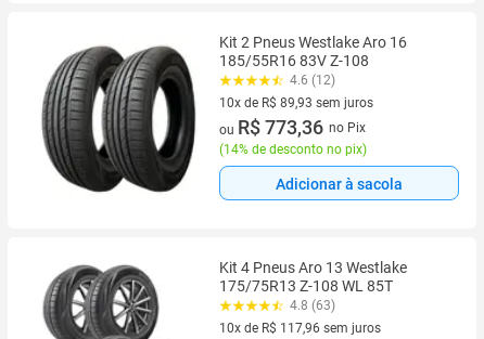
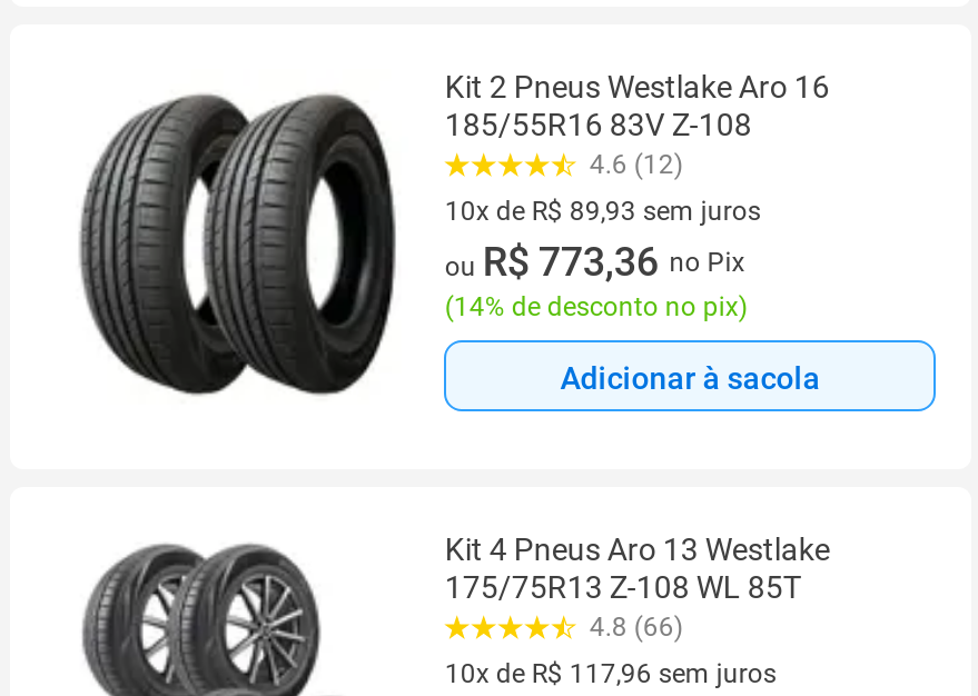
- 4.8 (63)
+ 4.8 (66)
